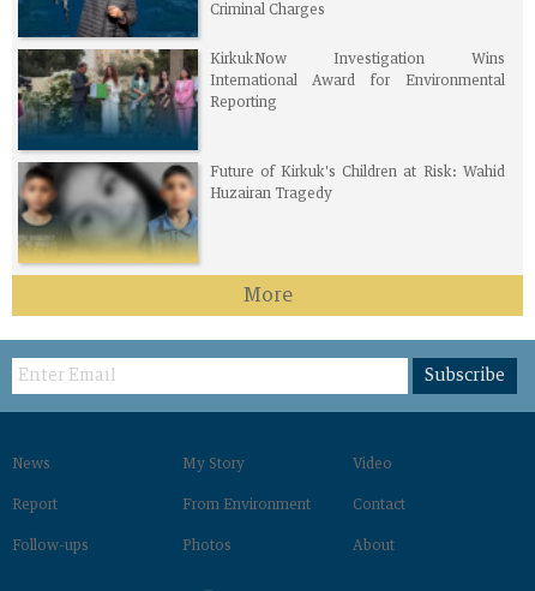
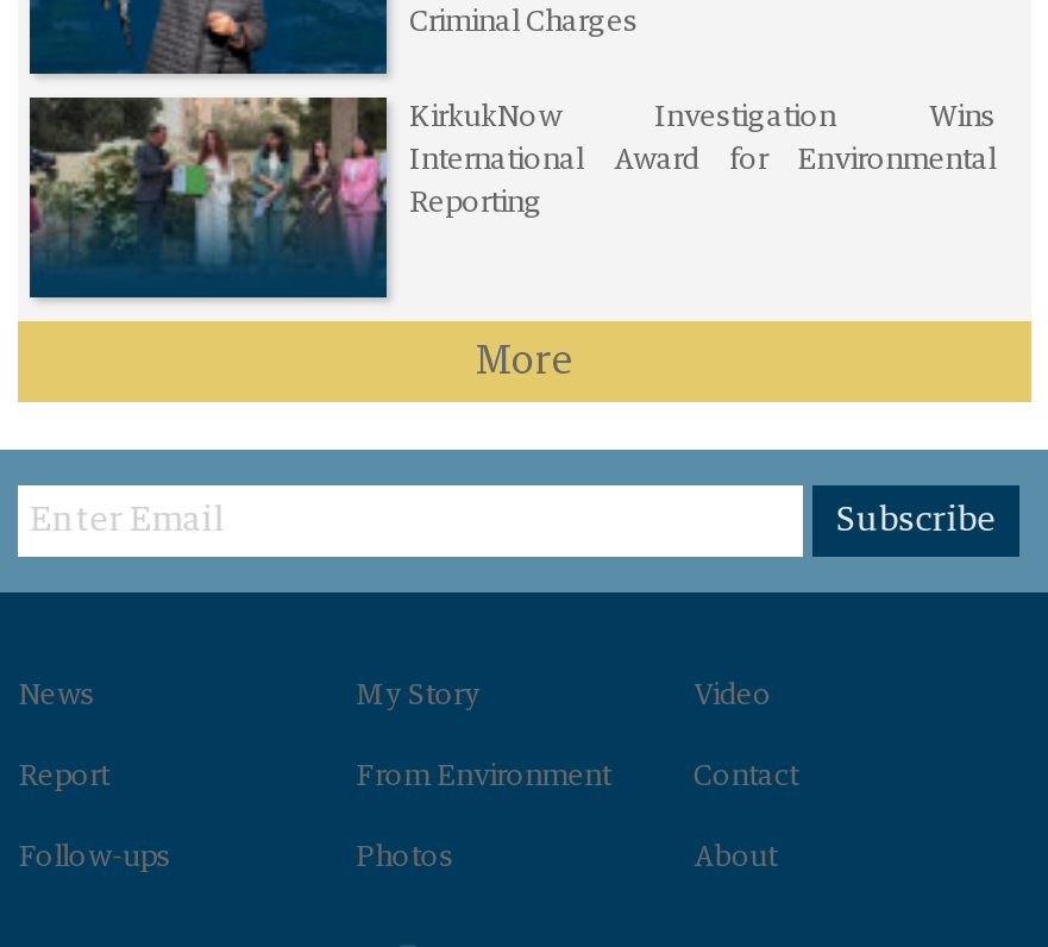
- [image]
- Future of Kirkuk's Children at Risk: Wahid
- Huzairan Tragedy
